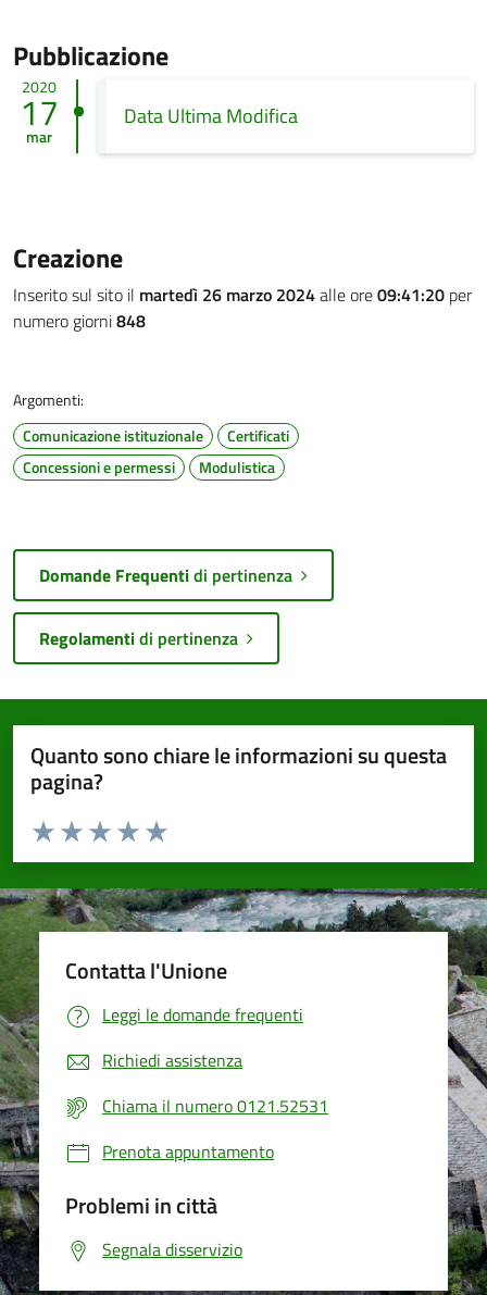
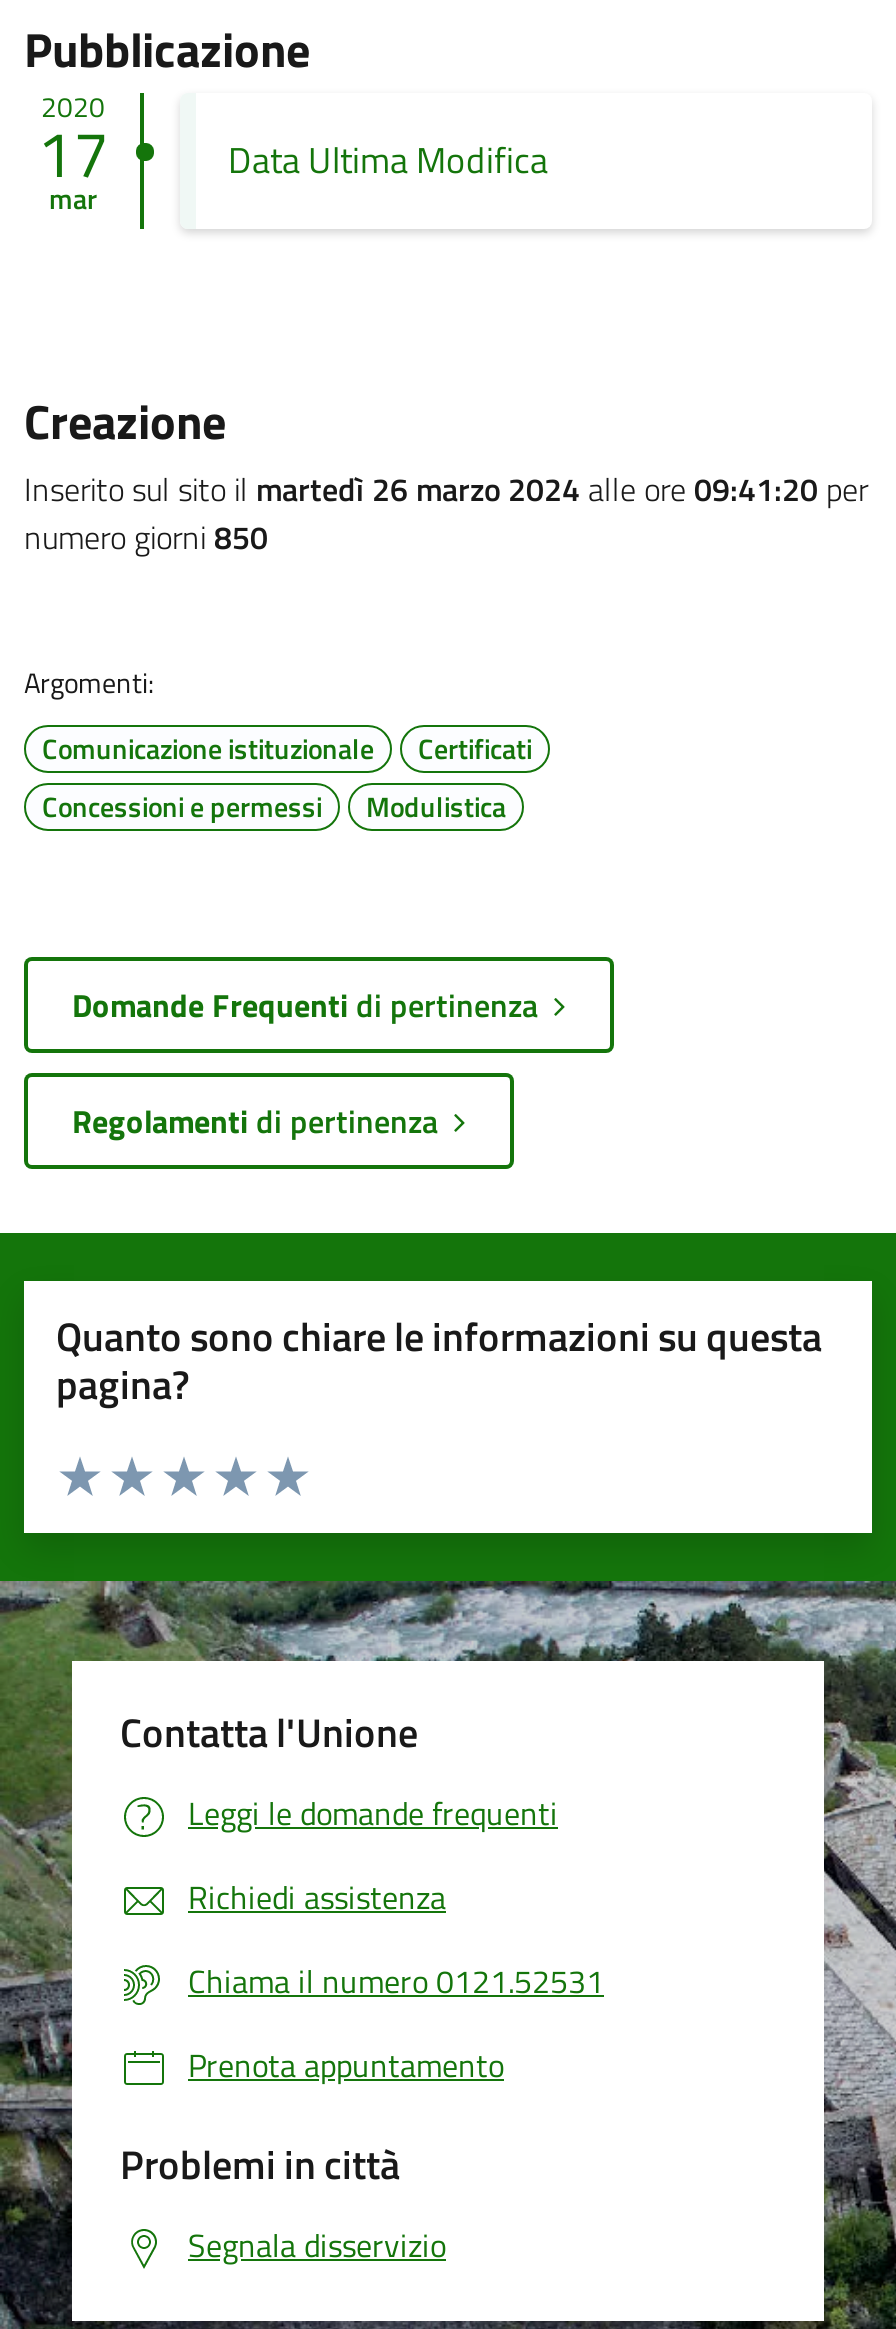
- numero giorni 848
+ numero giorni 850
